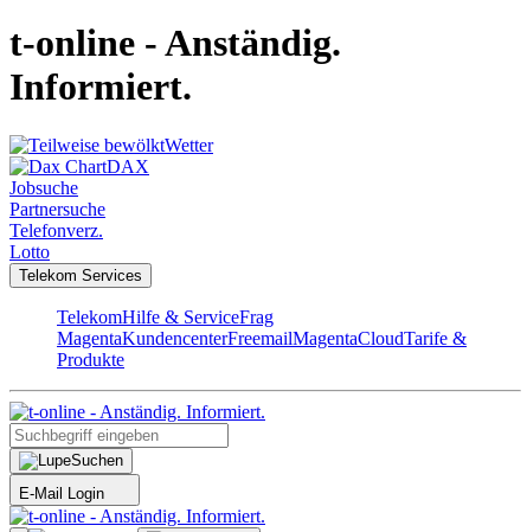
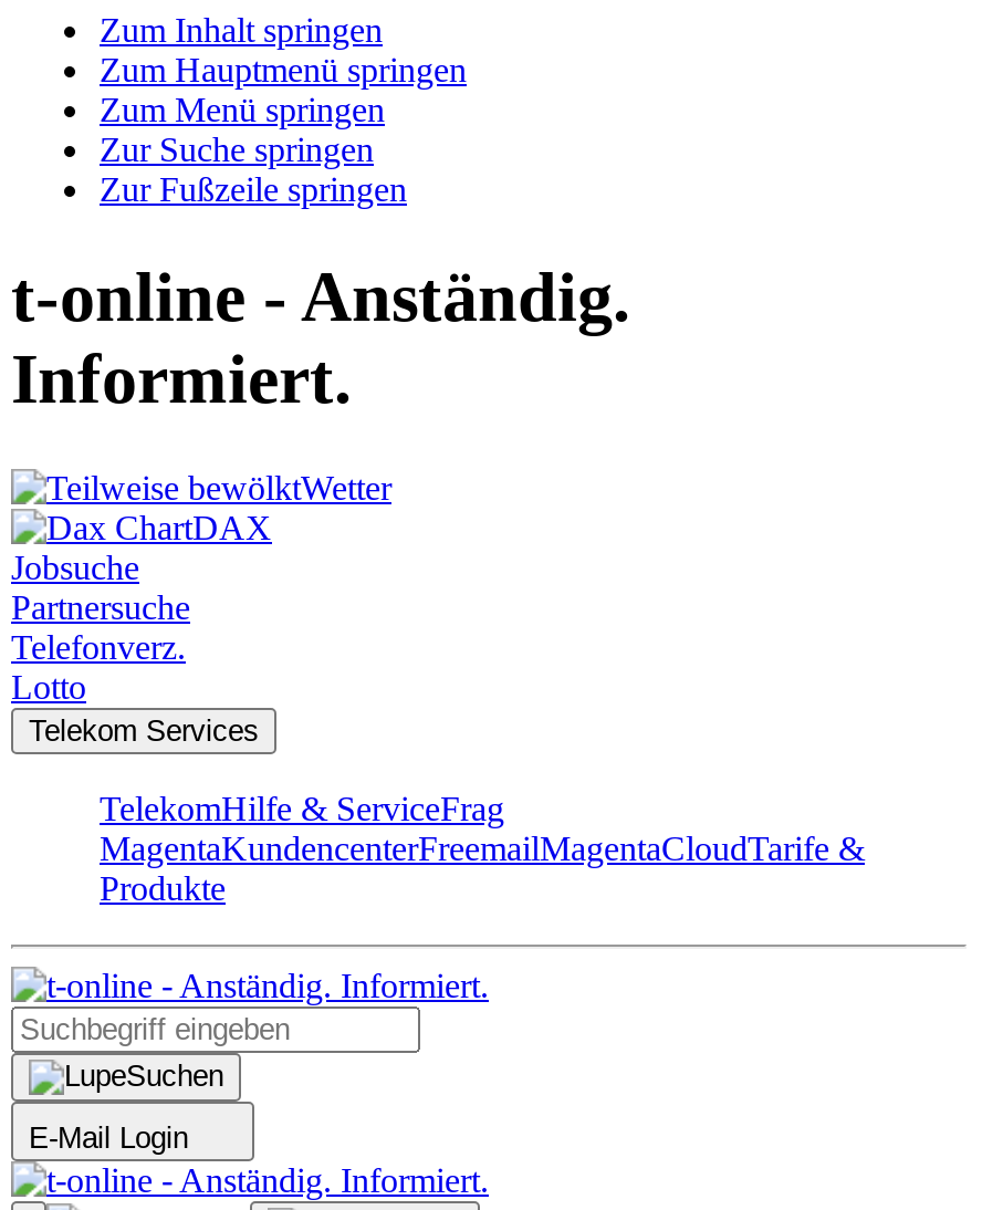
+ Zum Inhalt springen
+ Zum Hauptmenü springen
+ Zum Menü springen
+ Zur Suche springen
+ Zur Fußzeile springen
